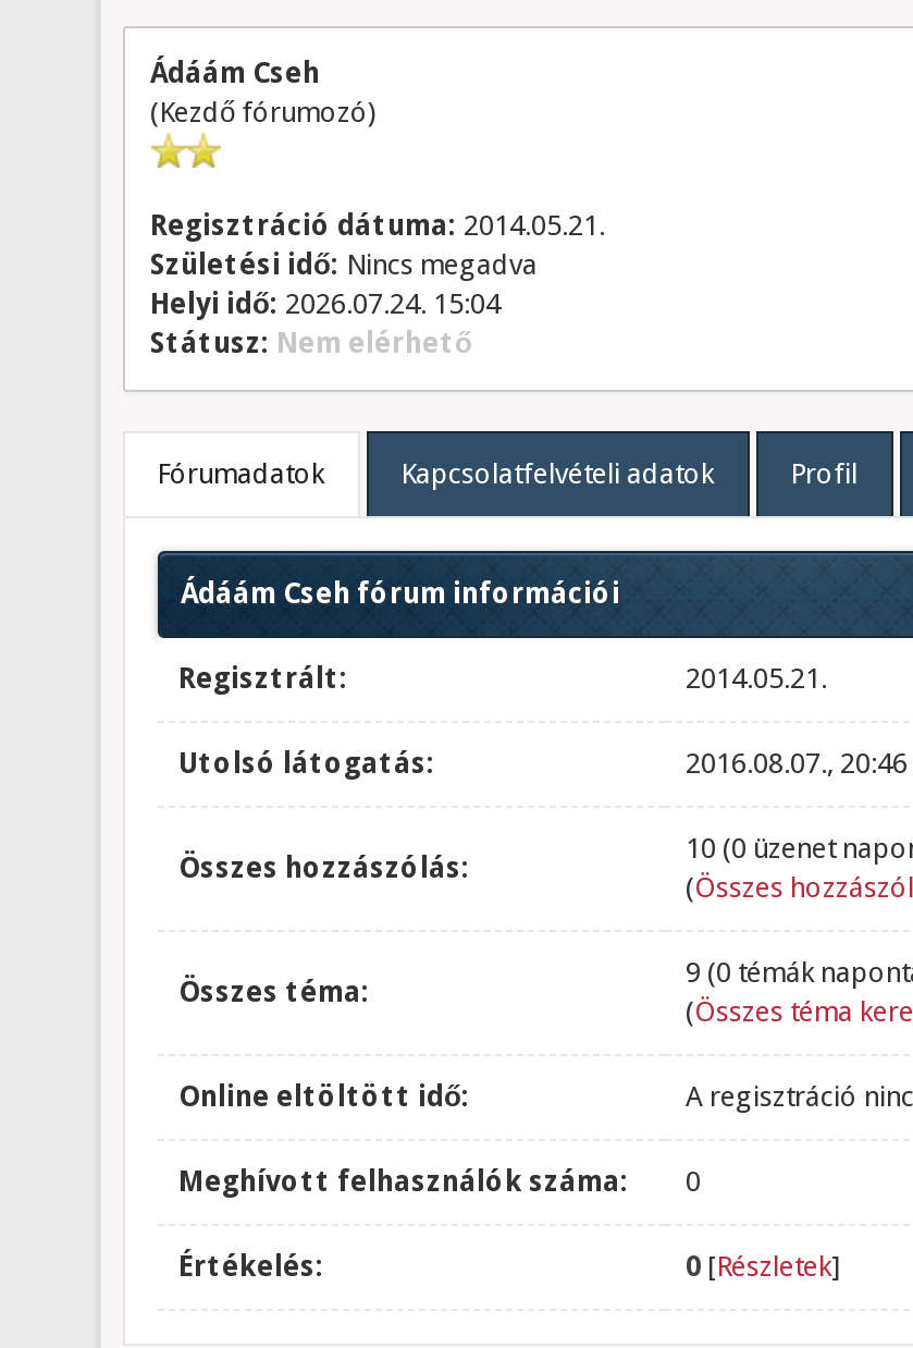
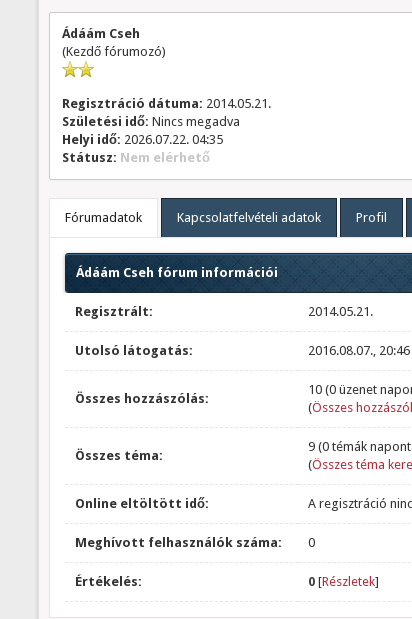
- Helyi idő: 2026.07.24. 15:04
+ Helyi idő: 2026.07.22. 04:35
